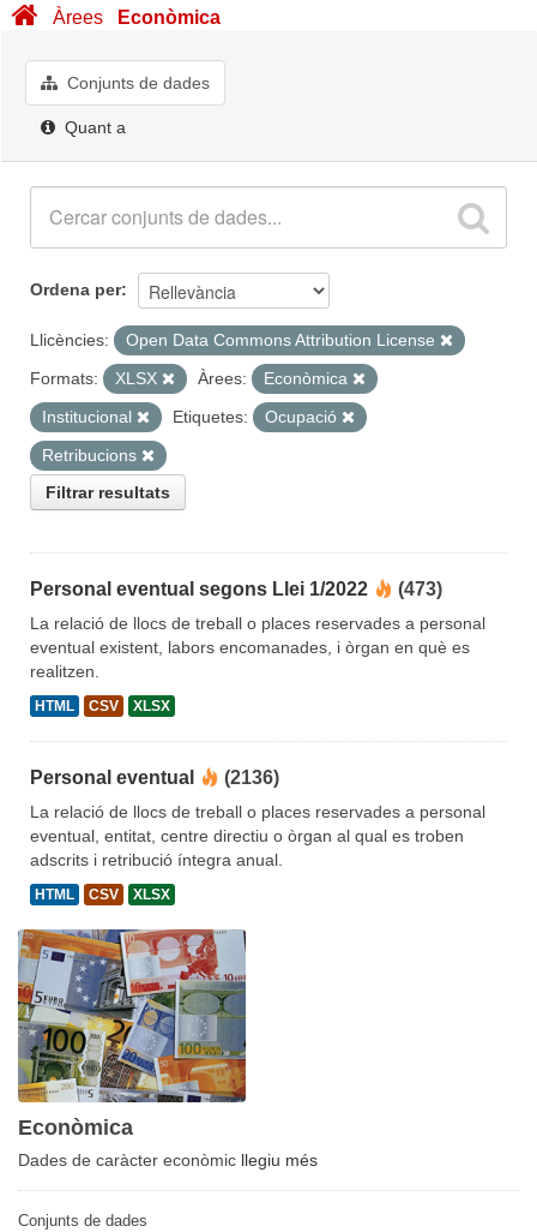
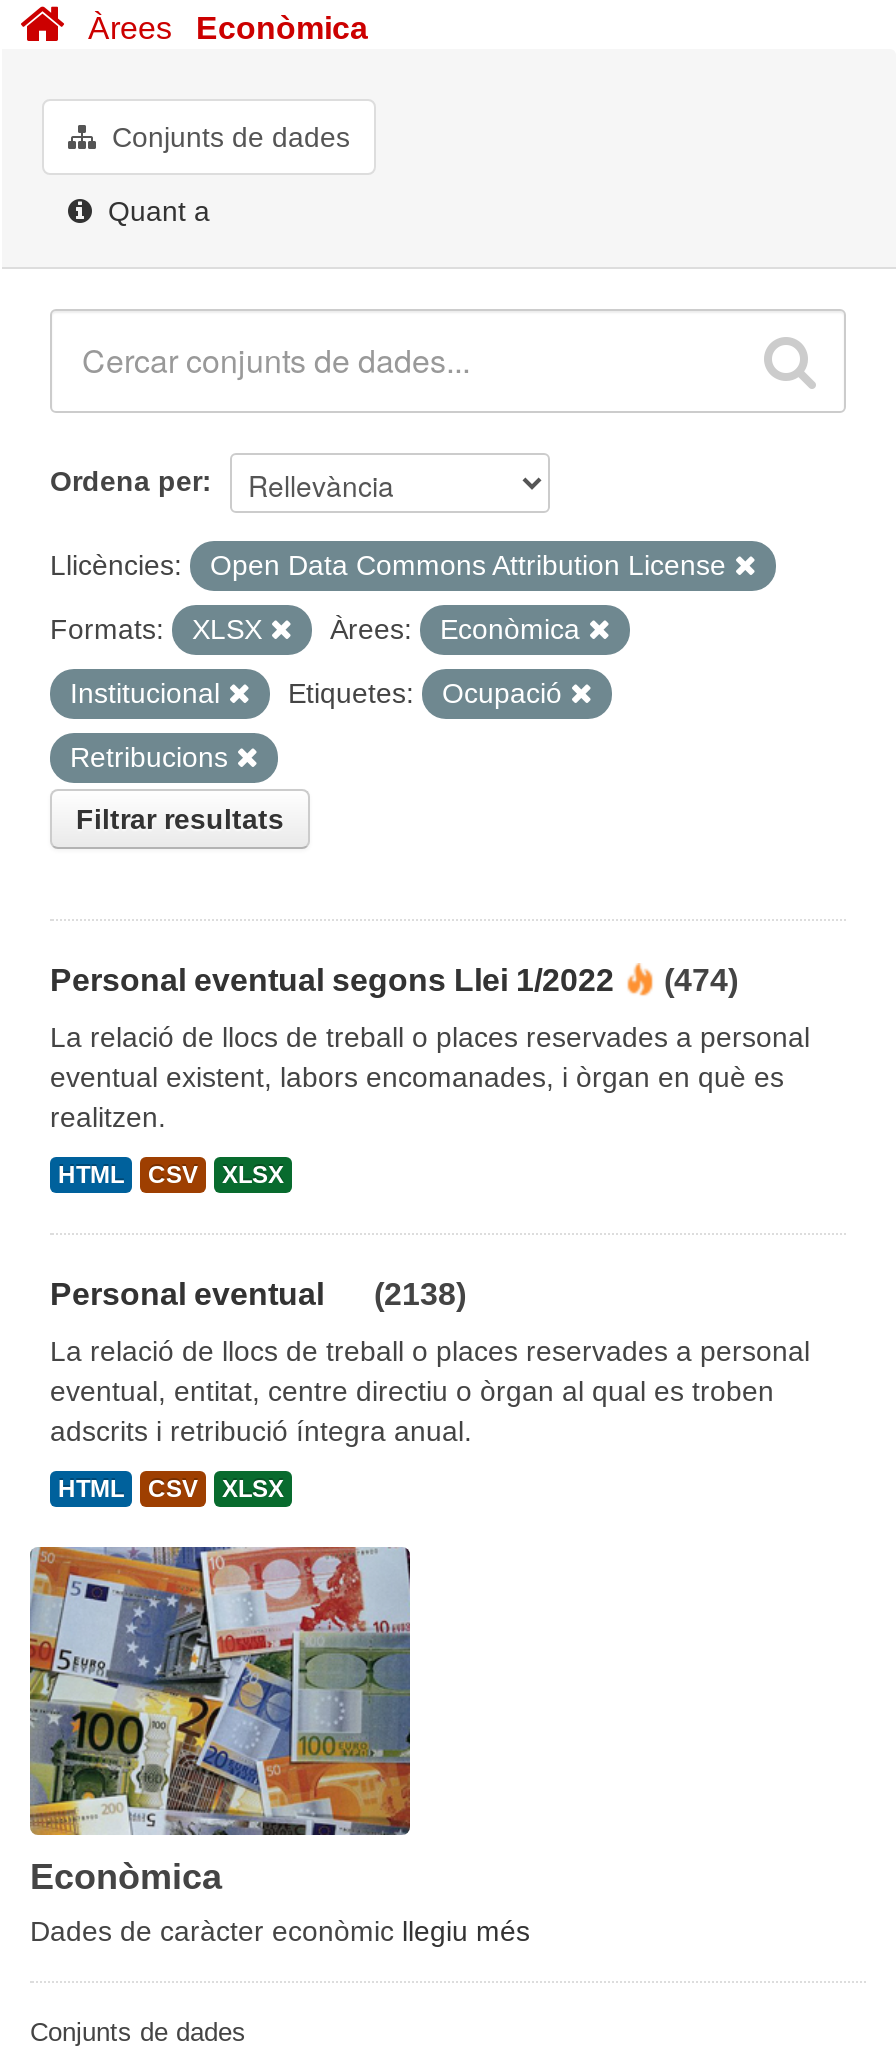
- Personal eventual segons Llei 1/2022 (473)
+ Personal eventual segons Llei 1/2022 (474)

- Personal eventual (2136)
+ Personal eventual (2138)
